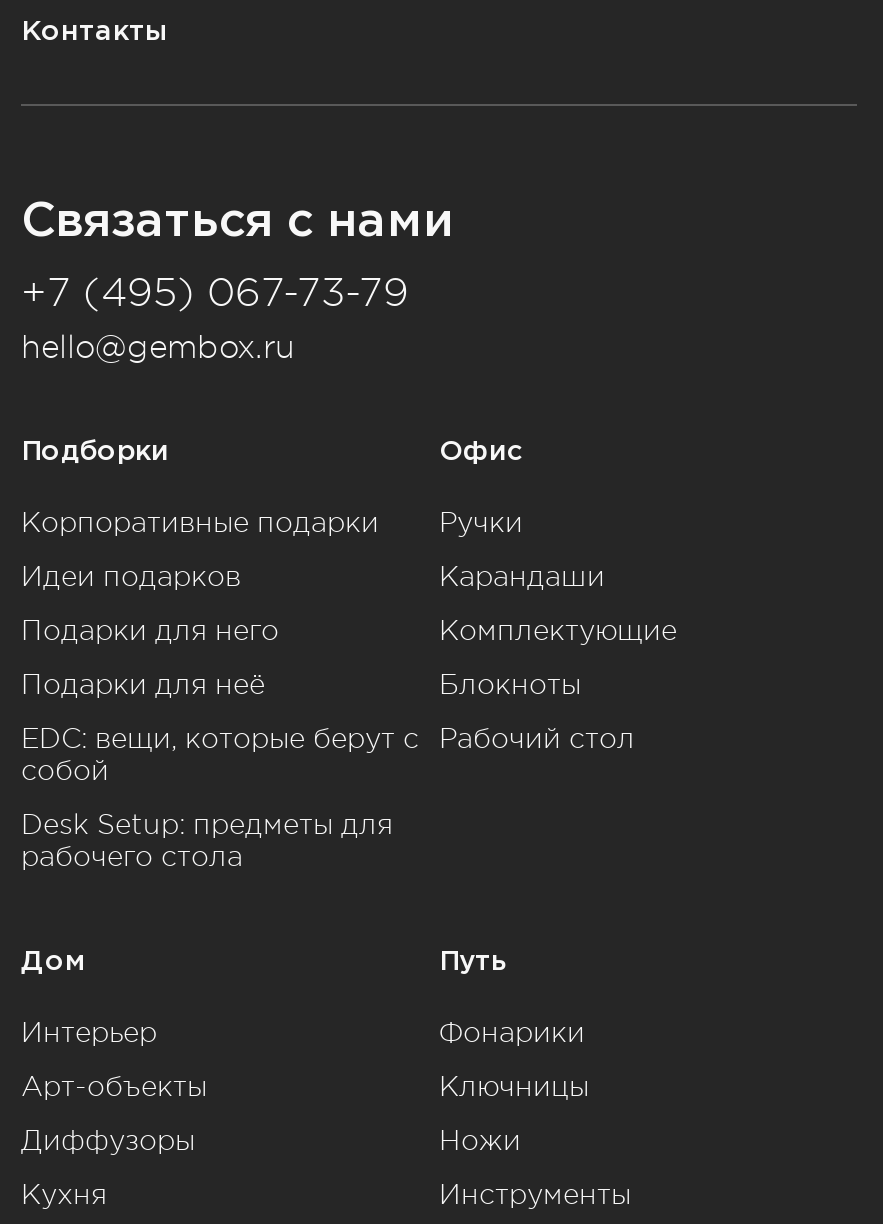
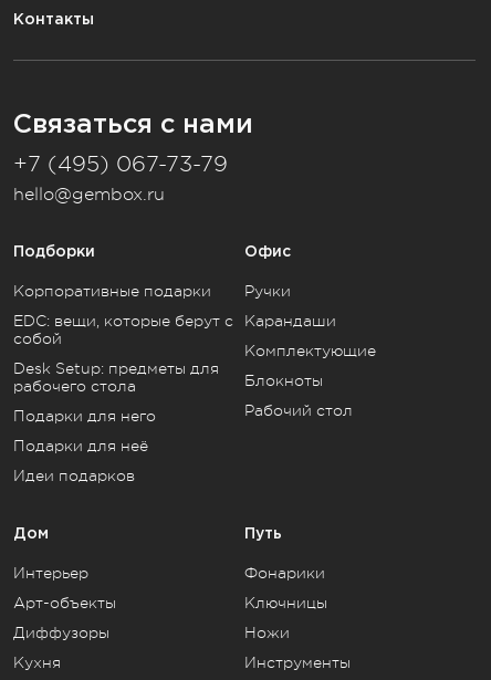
moved down: Подарки для него | Подарки для неё | Идеи подарков

moved up: EDC: вещи, которые берут с | собой | Desk Setup: предметы для | рабочего стола
